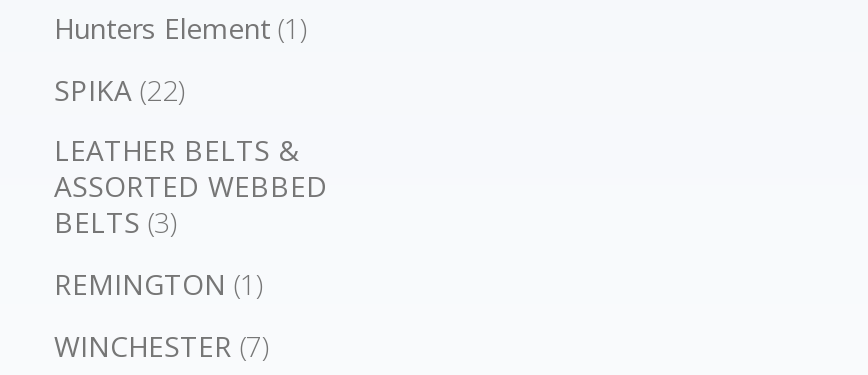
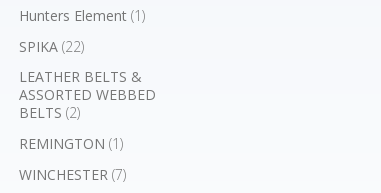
- BELTS (3)
+ BELTS (2)
